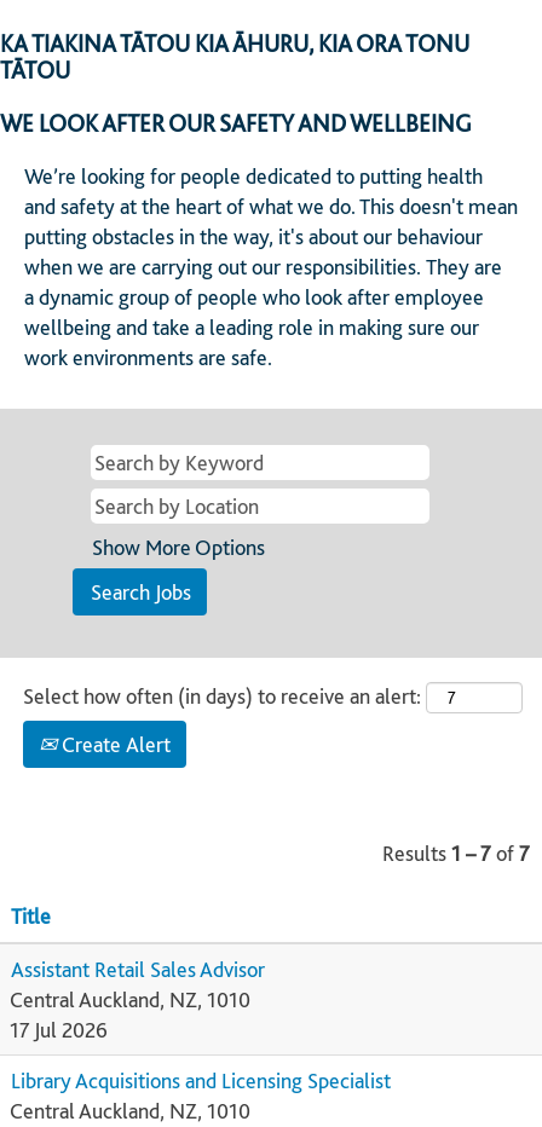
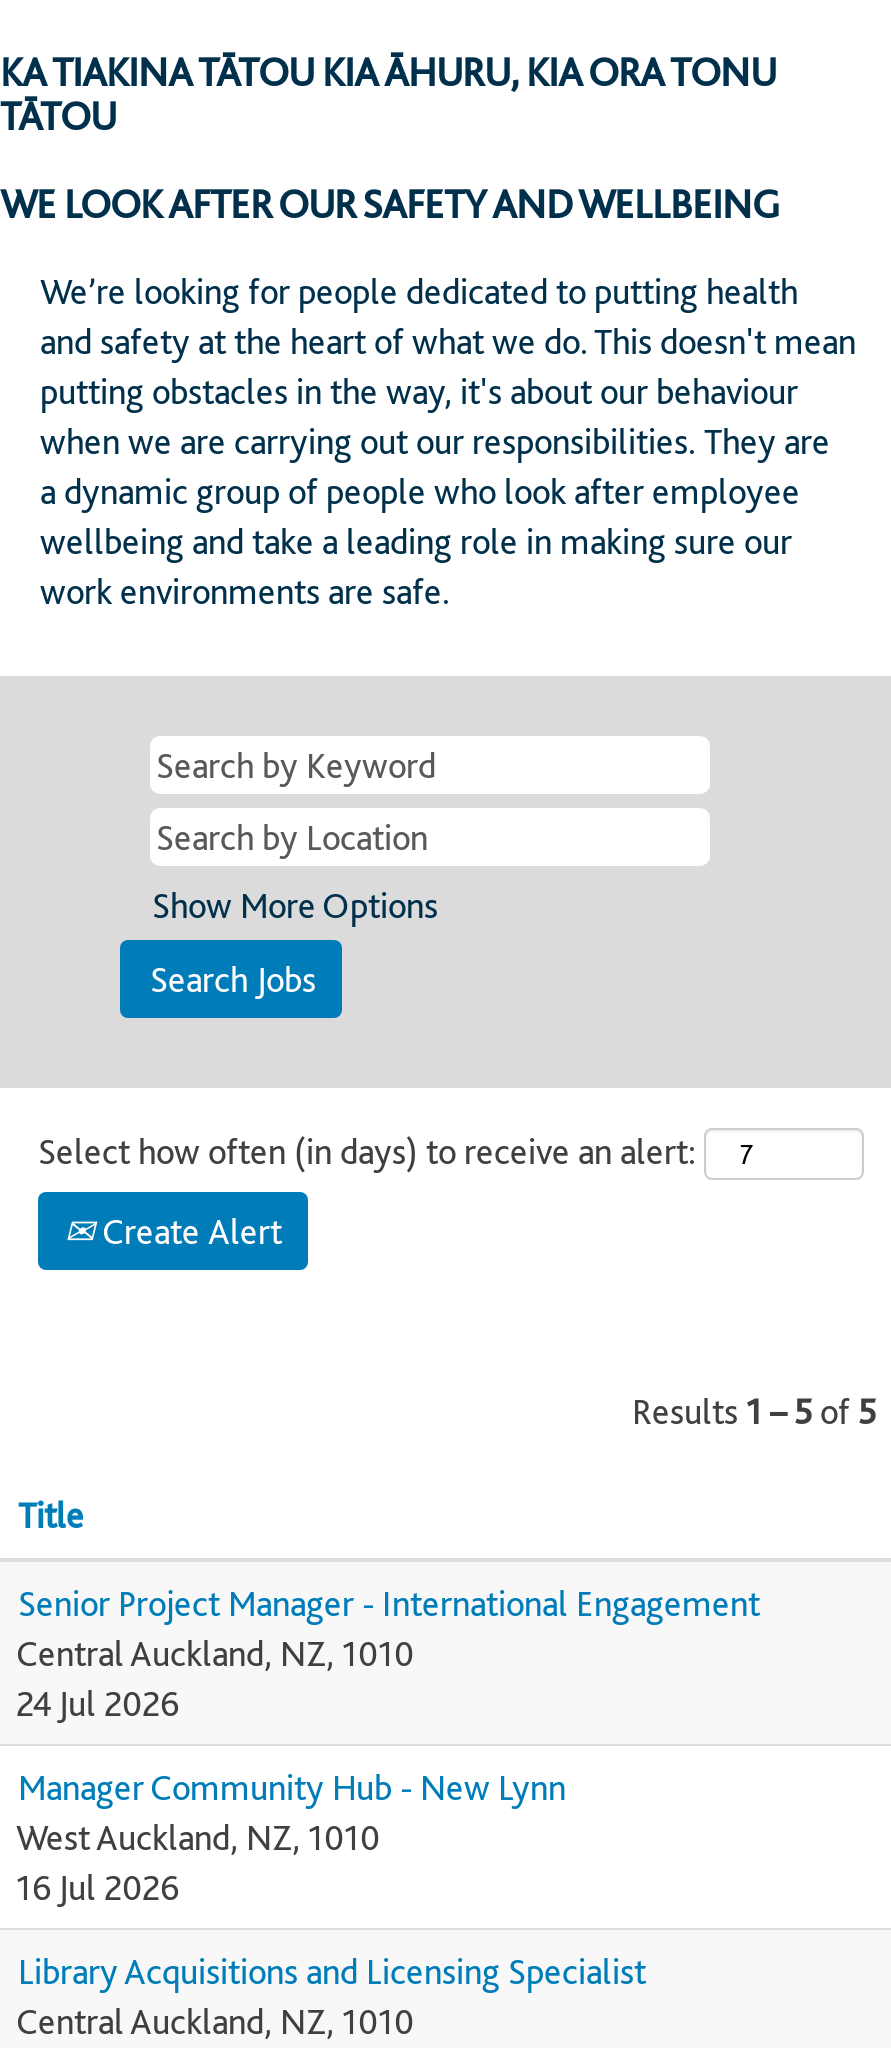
- Results 1 – 7 of 7
+ Results 1 – 5 of 5

- Assistant Retail Sales Advisor
+ Senior Project Manager - International Engagement

- 17 Jul 2026
+ 24 Jul 2026
+ Manager Community Hub - New Lynn
+ West Auckland, NZ, 1010
+ 16 Jul 2026
